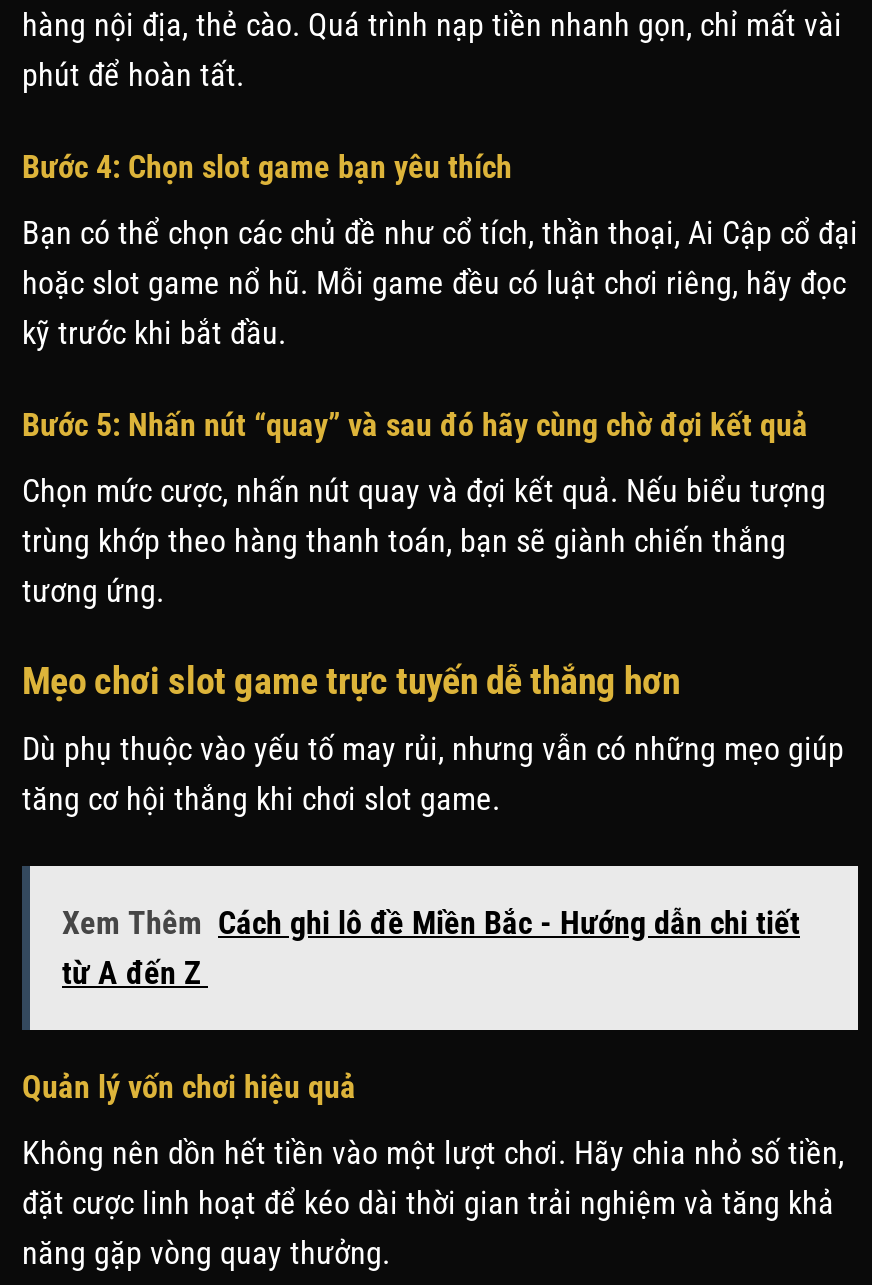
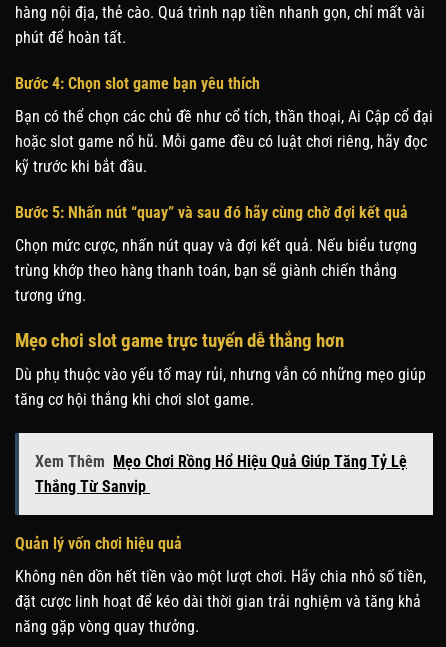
- Xem Thêm Cách ghi lô đề Miền Bắc - Hướng dẫn chi tiết
- từ A đến Z
+ Xem Thêm Mẹo Chơi Rồng Hổ Hiệu Quả Giúp Tăng Tỷ Lệ
+ Thắng Từ Sanvip
